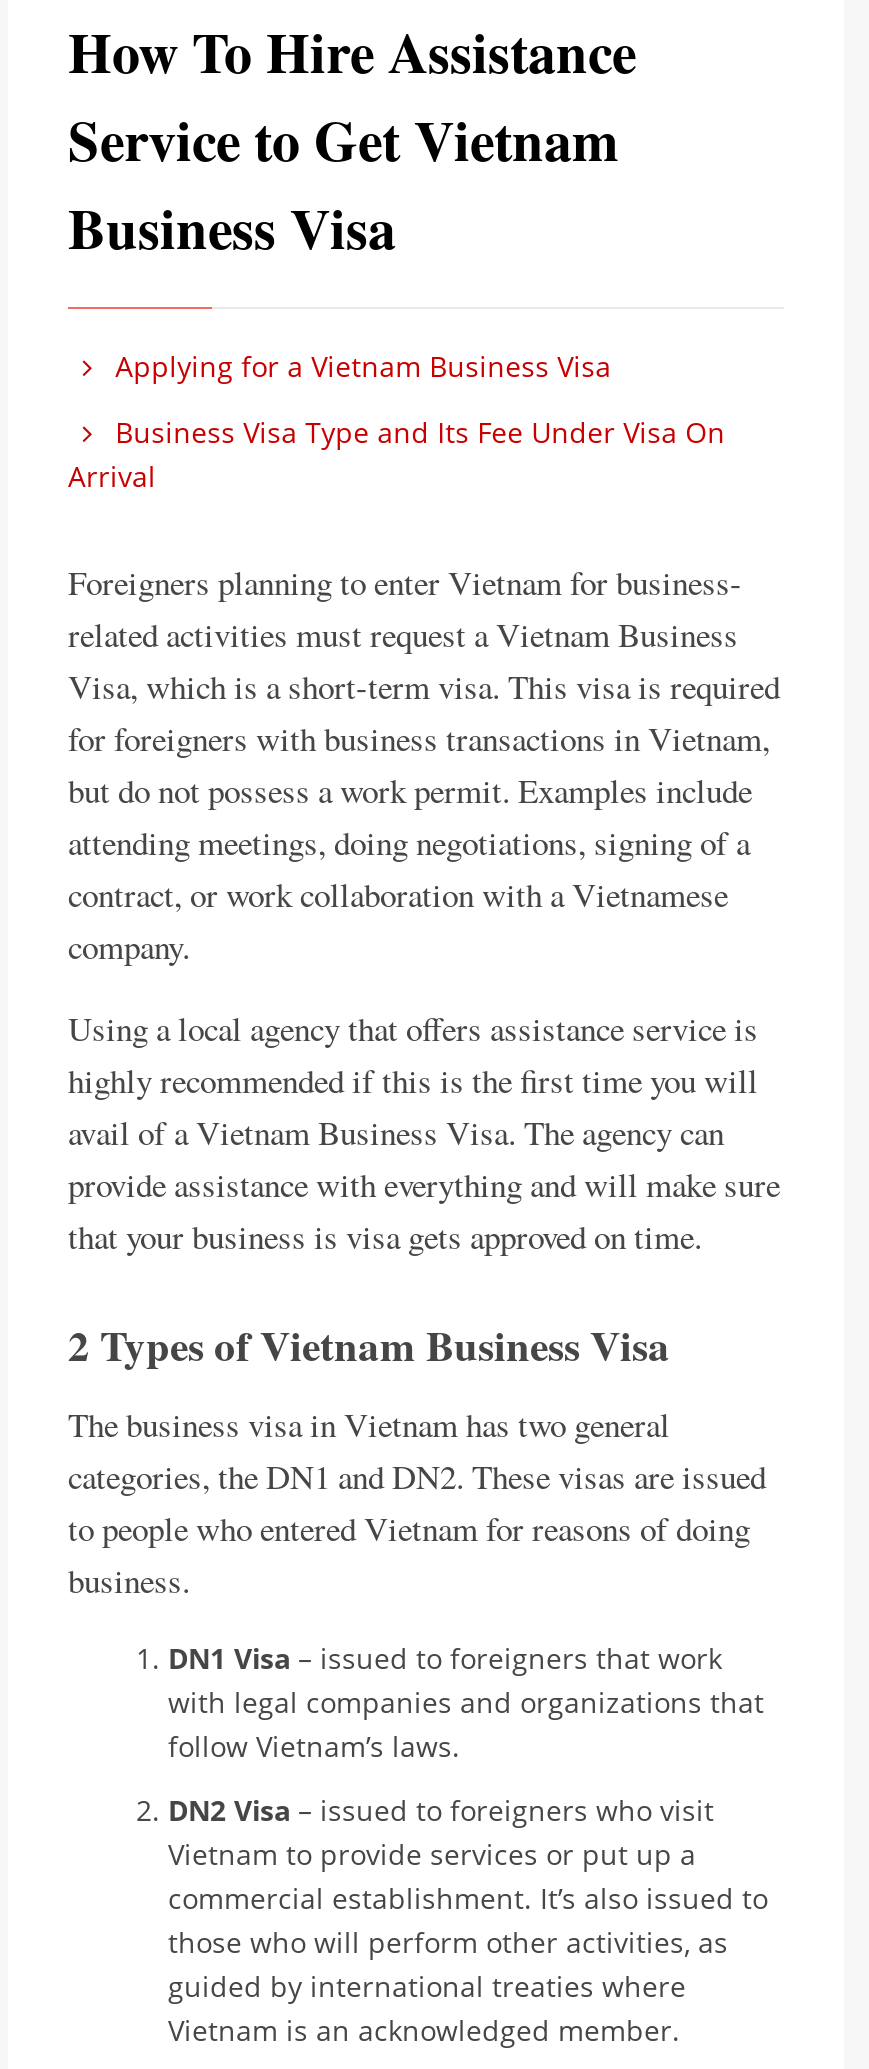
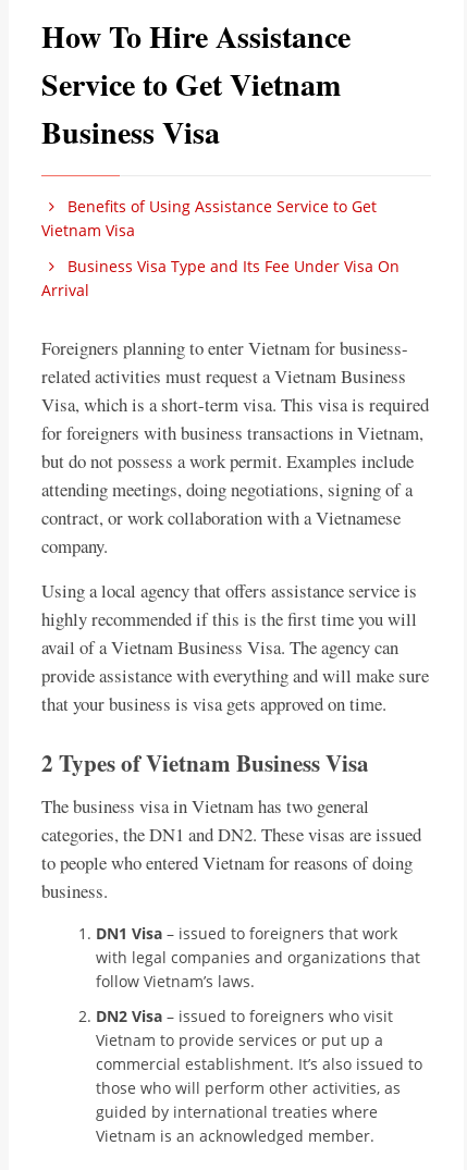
- Applying for a Vietnam Business Visa
+ Benefits of Using Assistance Service to Get
+ Vietnam Visa
